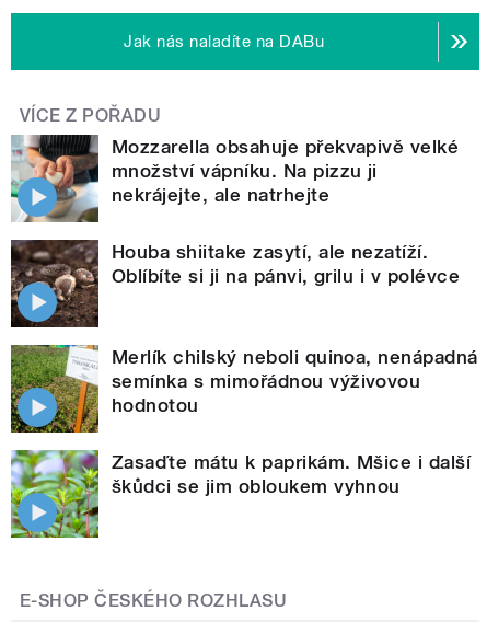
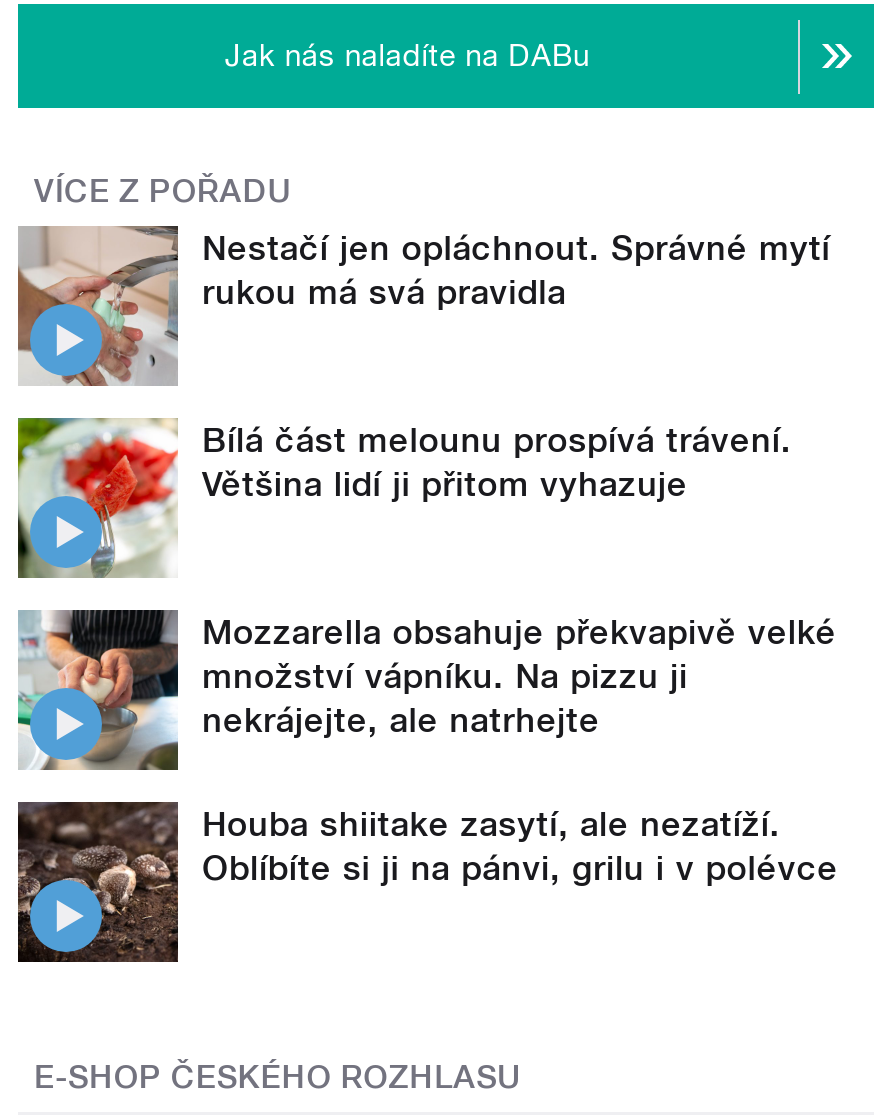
+ [image]
+ Nestačí jen opláchnout. Správné mytí
+ rukou má svá pravidla

+ [image]
+ Bílá část melounu prospívá trávení.
+ Většina lidí ji přitom vyhazuje

moved down: [image] | Mozzarella obsahuje překvapivě velké | množství vápníku. Na pizzu ji | nekrájejte, ale natrhejte | Houba shiitake zasytí, ale nezatíží. | Oblíbíte si ji na pánvi, grilu i v polévce

- [image]
- Merlík chilský neboli quinoa, nenápadná
- semínka s mimořádnou výživovou
- hodnotou
- Zasaďte mátu k paprikám. Mšice i další
- škůdci se jim obloukem vyhnou

- [image]
